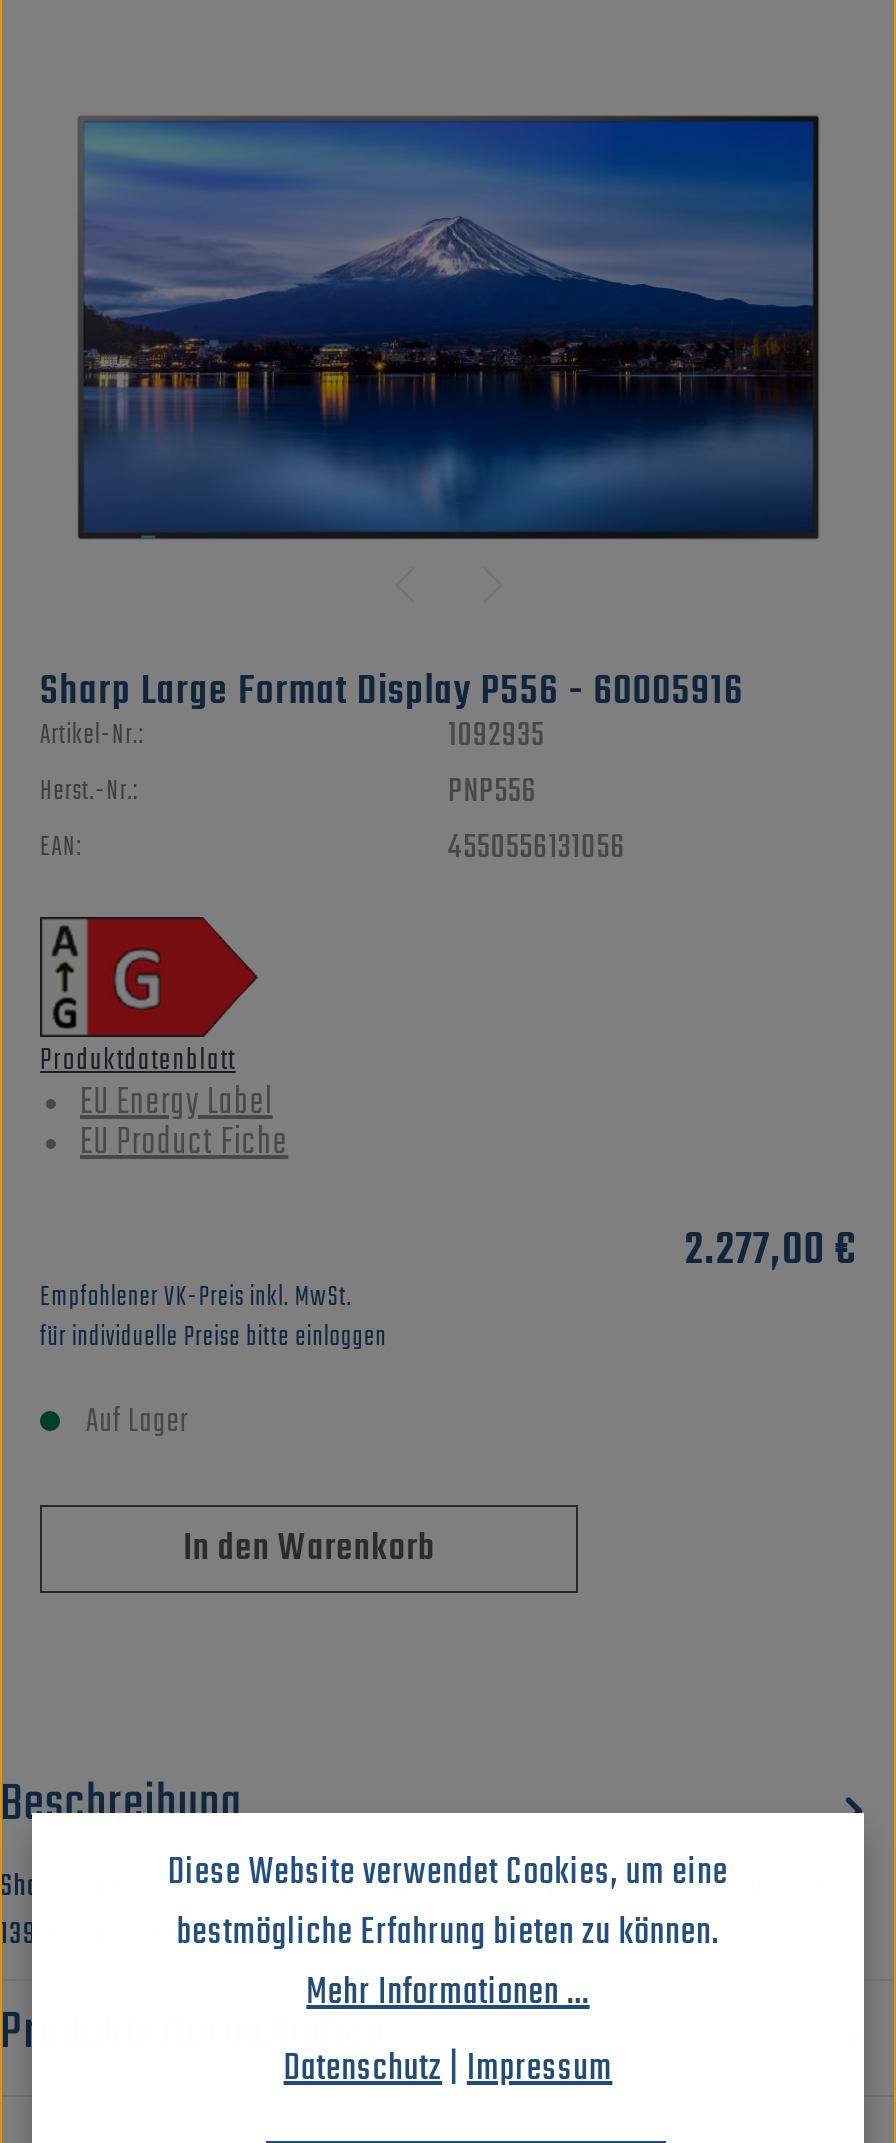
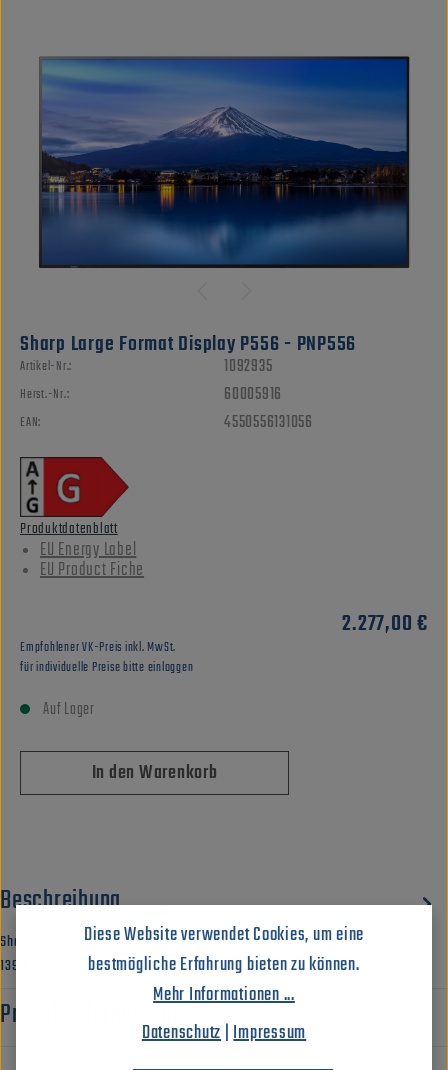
- Sharp Large Format Display P556 - 60005916
+ Sharp Large Format Display P556 - PNP556

- PNP556
+ 60005916
